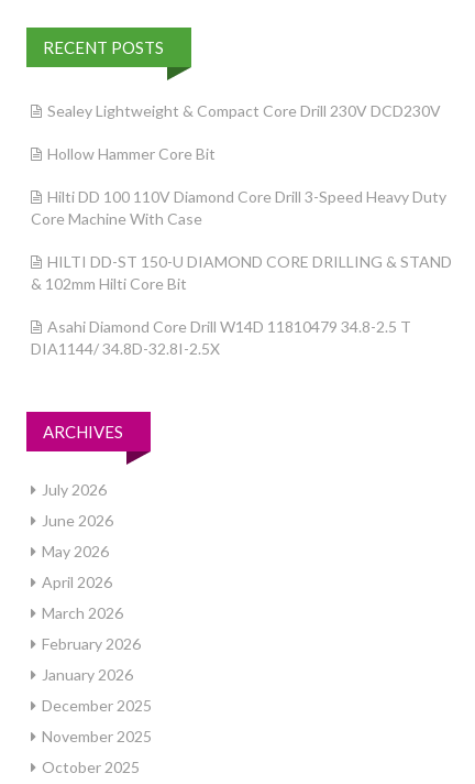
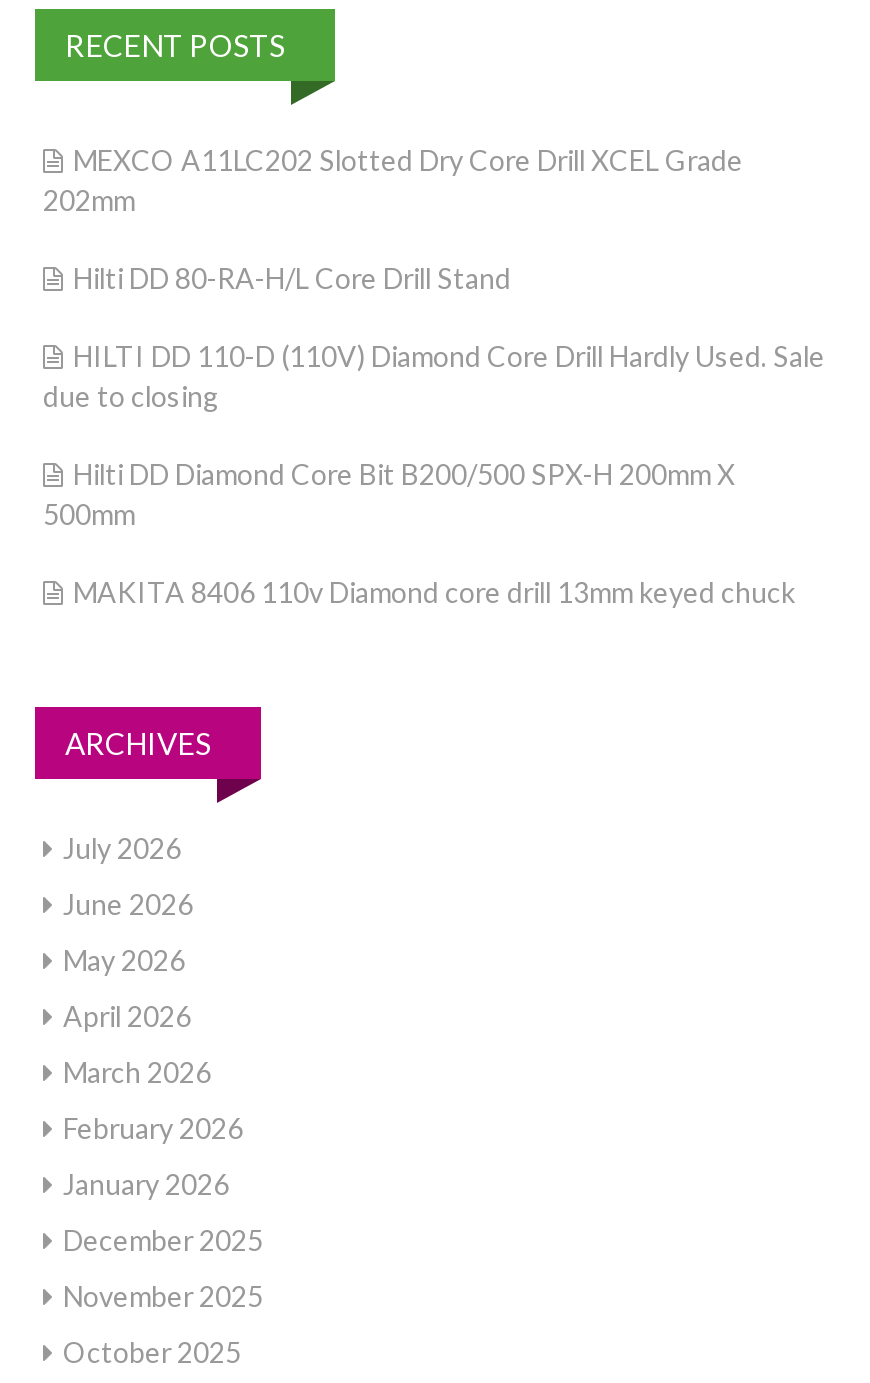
- Sealey Lightweight & Compact Core Drill 230V DCD230V
+ MEXCO A11LC202 Slotted Dry Core Drill XCEL Grade
+ 202mm

- Hollow Hammer Core Bit
+ Hilti DD 80-RA-H/L Core Drill Stand

- Hilti DD 100 110V Diamond Core Drill 3-Speed Heavy Duty
- Core Machine With Case
+ HILTI DD 110-D (110V) Diamond Core Drill Hardly Used. Sale
+ due to closing

- HILTI DD-ST 150-U DIAMOND CORE DRILLING & STAND
- & 102mm Hilti Core Bit
+ Hilti DD Diamond Core Bit B200/500 SPX-H 200mm X
+ 500mm

- Asahi Diamond Core Drill W14D 11810479 34.8-2.5 T
- DIA1144/ 34.8D-32.8I-2.5X
+ MAKITA 8406 110v Diamond core drill 13mm keyed chuck
